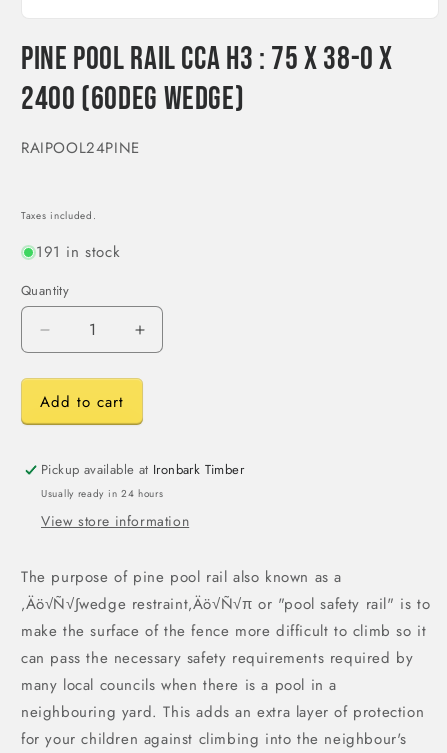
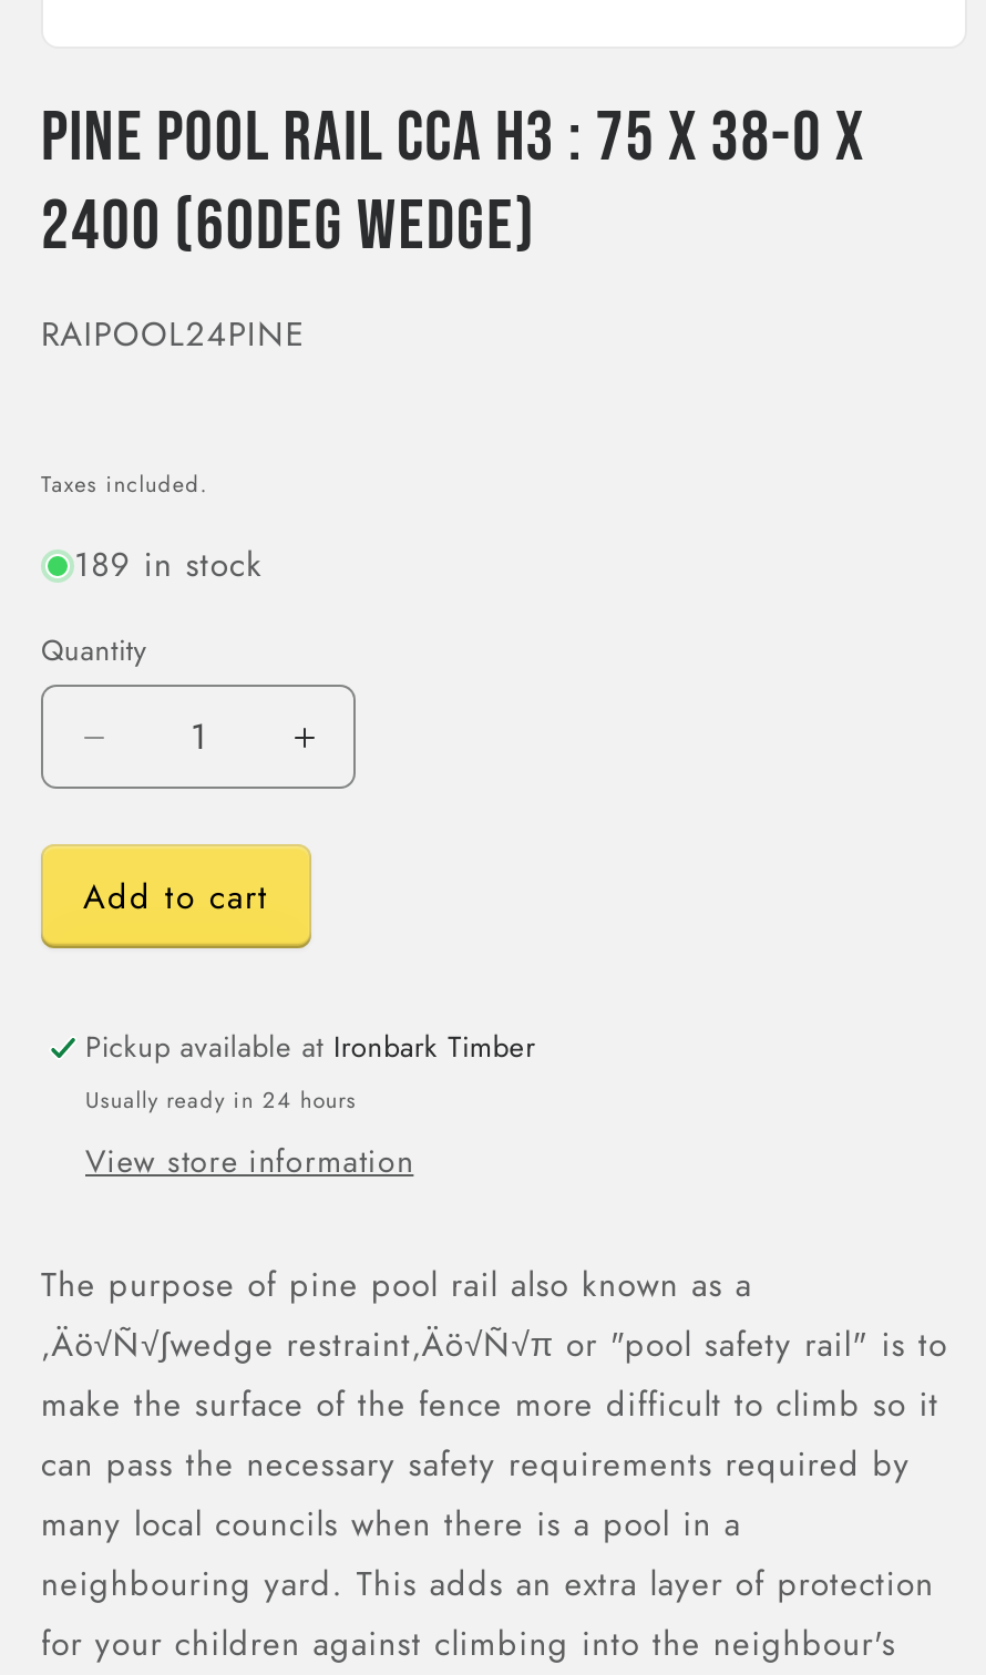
- 191 in stock
+ 189 in stock
